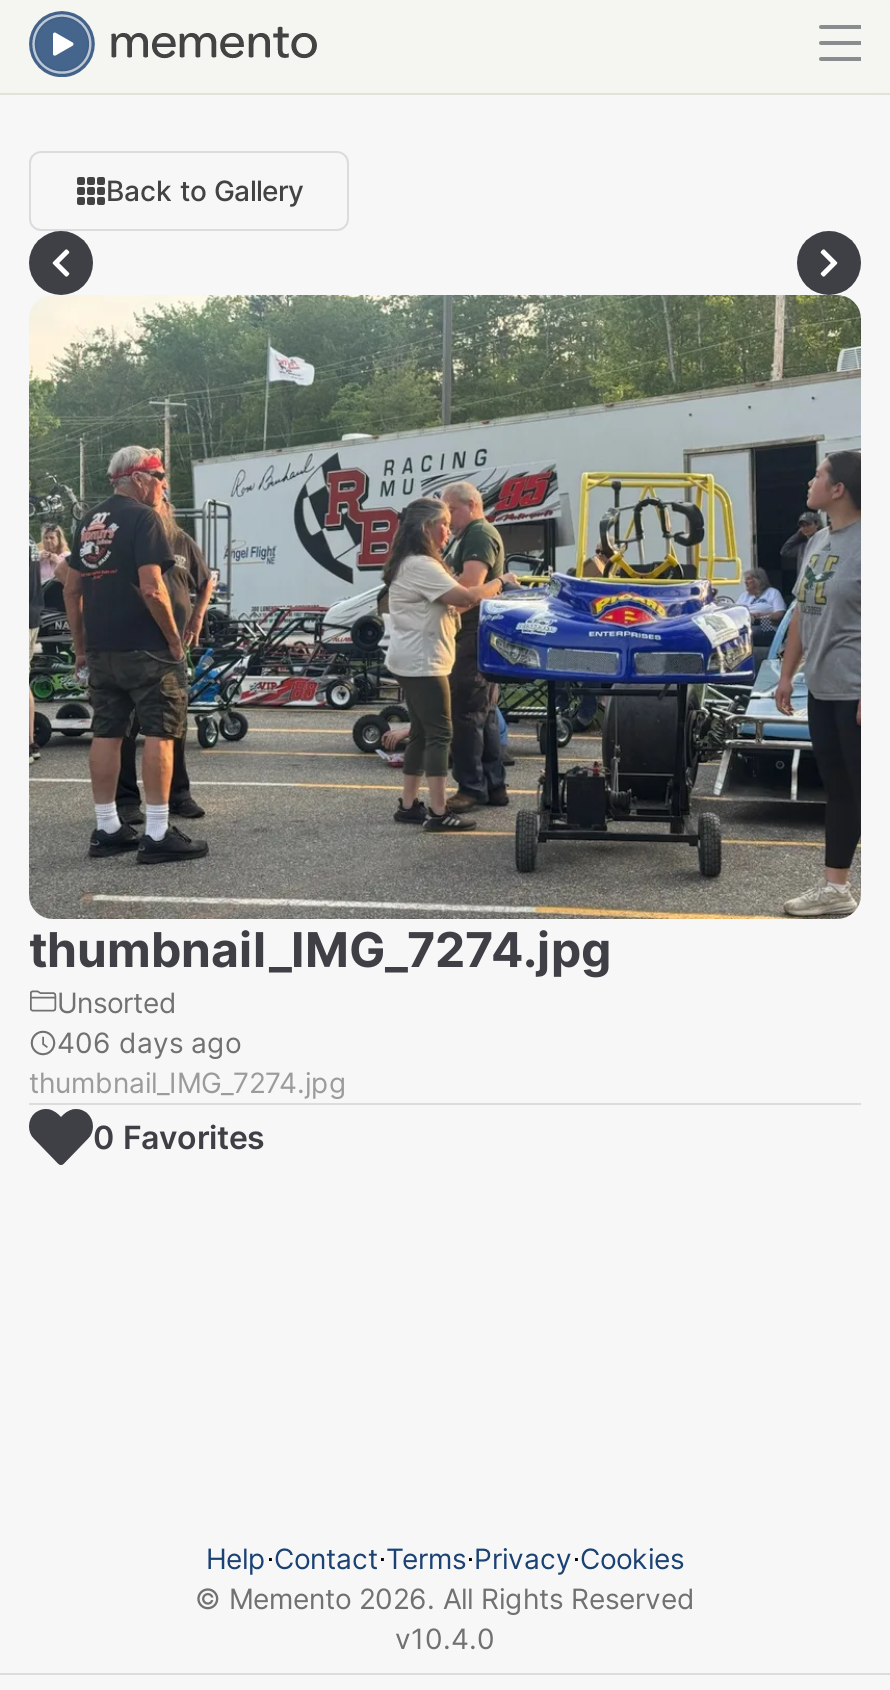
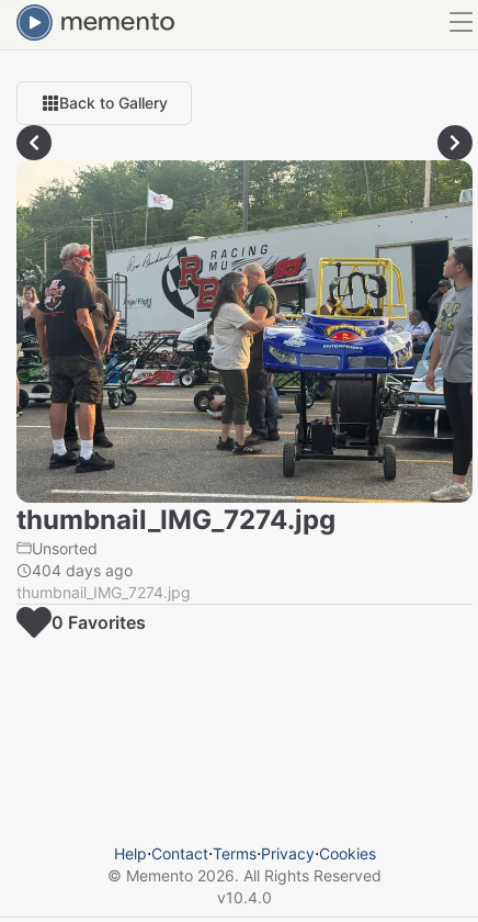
- 406 days ago
+ 404 days ago
